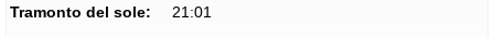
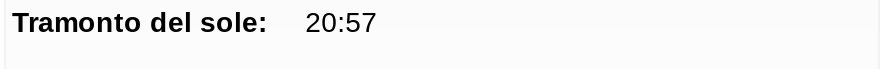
- Tramonto del sole: 21:01
+ Tramonto del sole: 20:57
